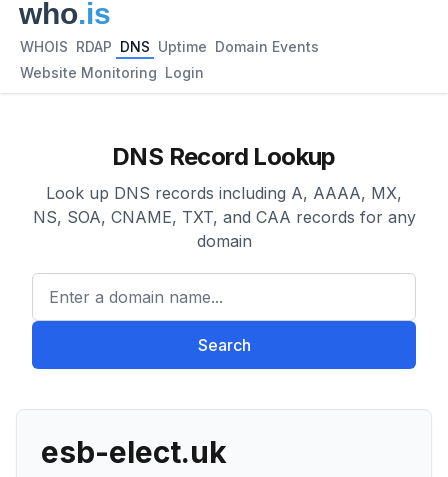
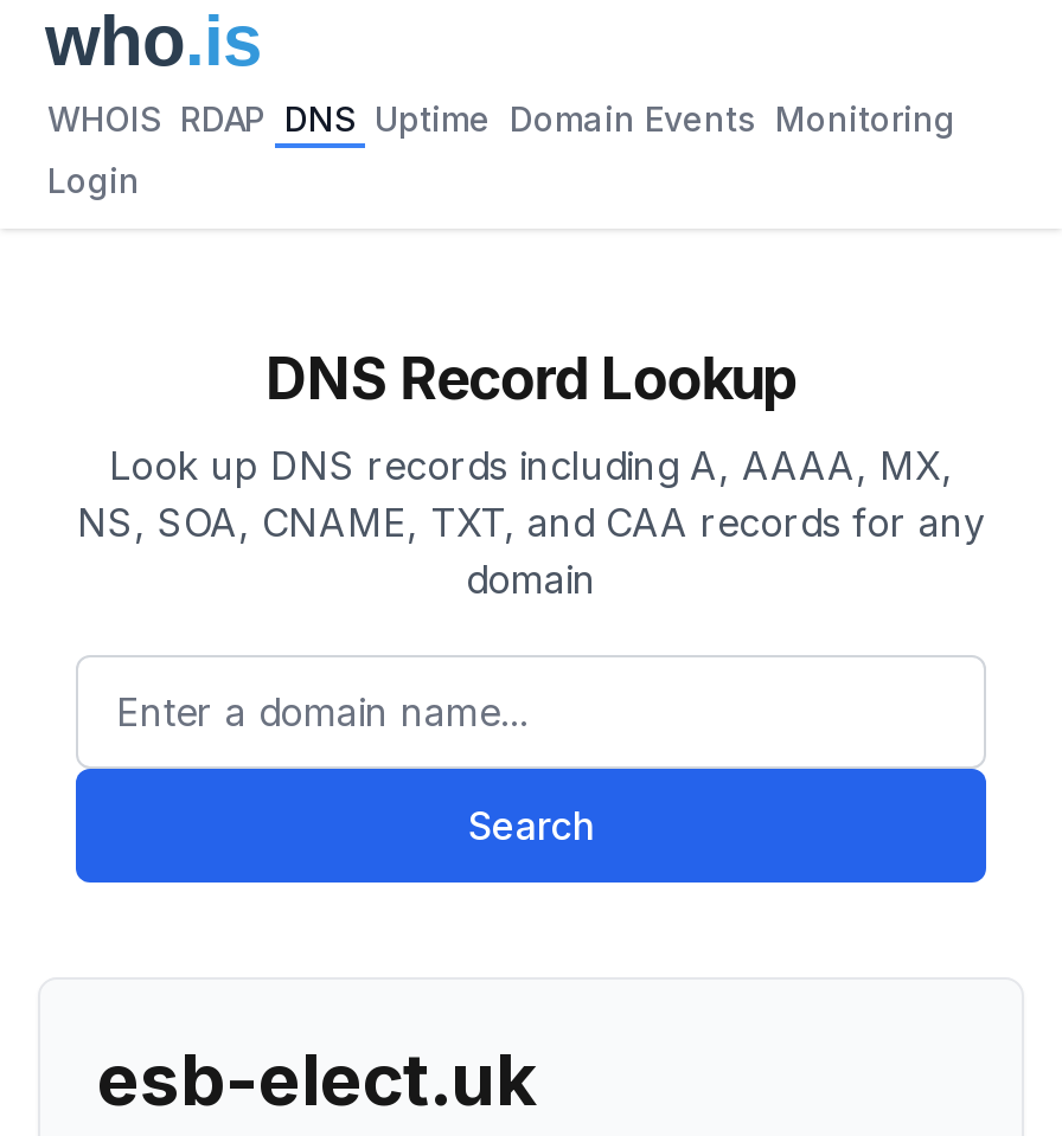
- WHOIS RDAP DNS Uptime Domain Events
+ WHOIS RDAP DNS Uptime Domain Events Monitoring

- Website Monitoring Login
+ Login
